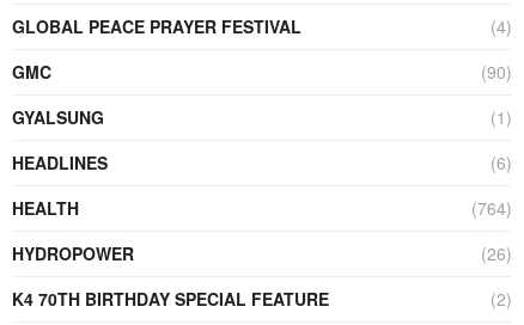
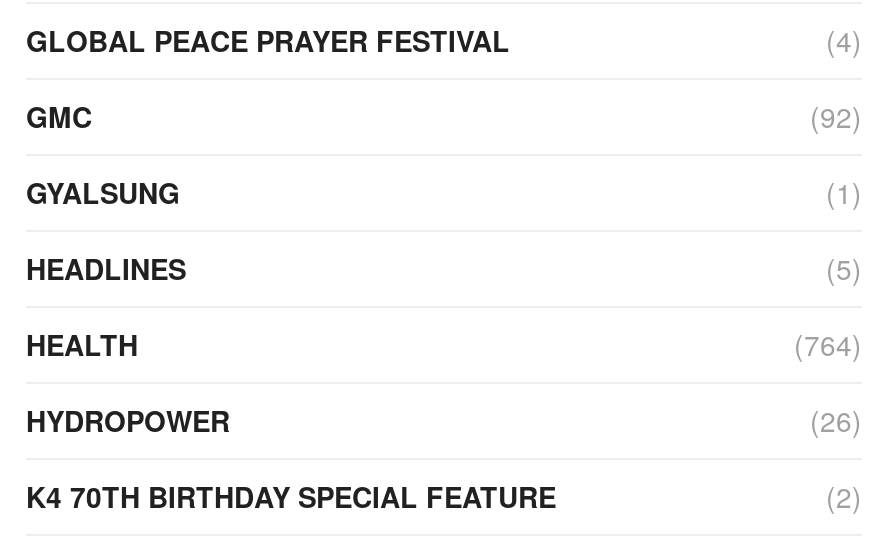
- (90)
+ (92)

- (6)
+ (5)
